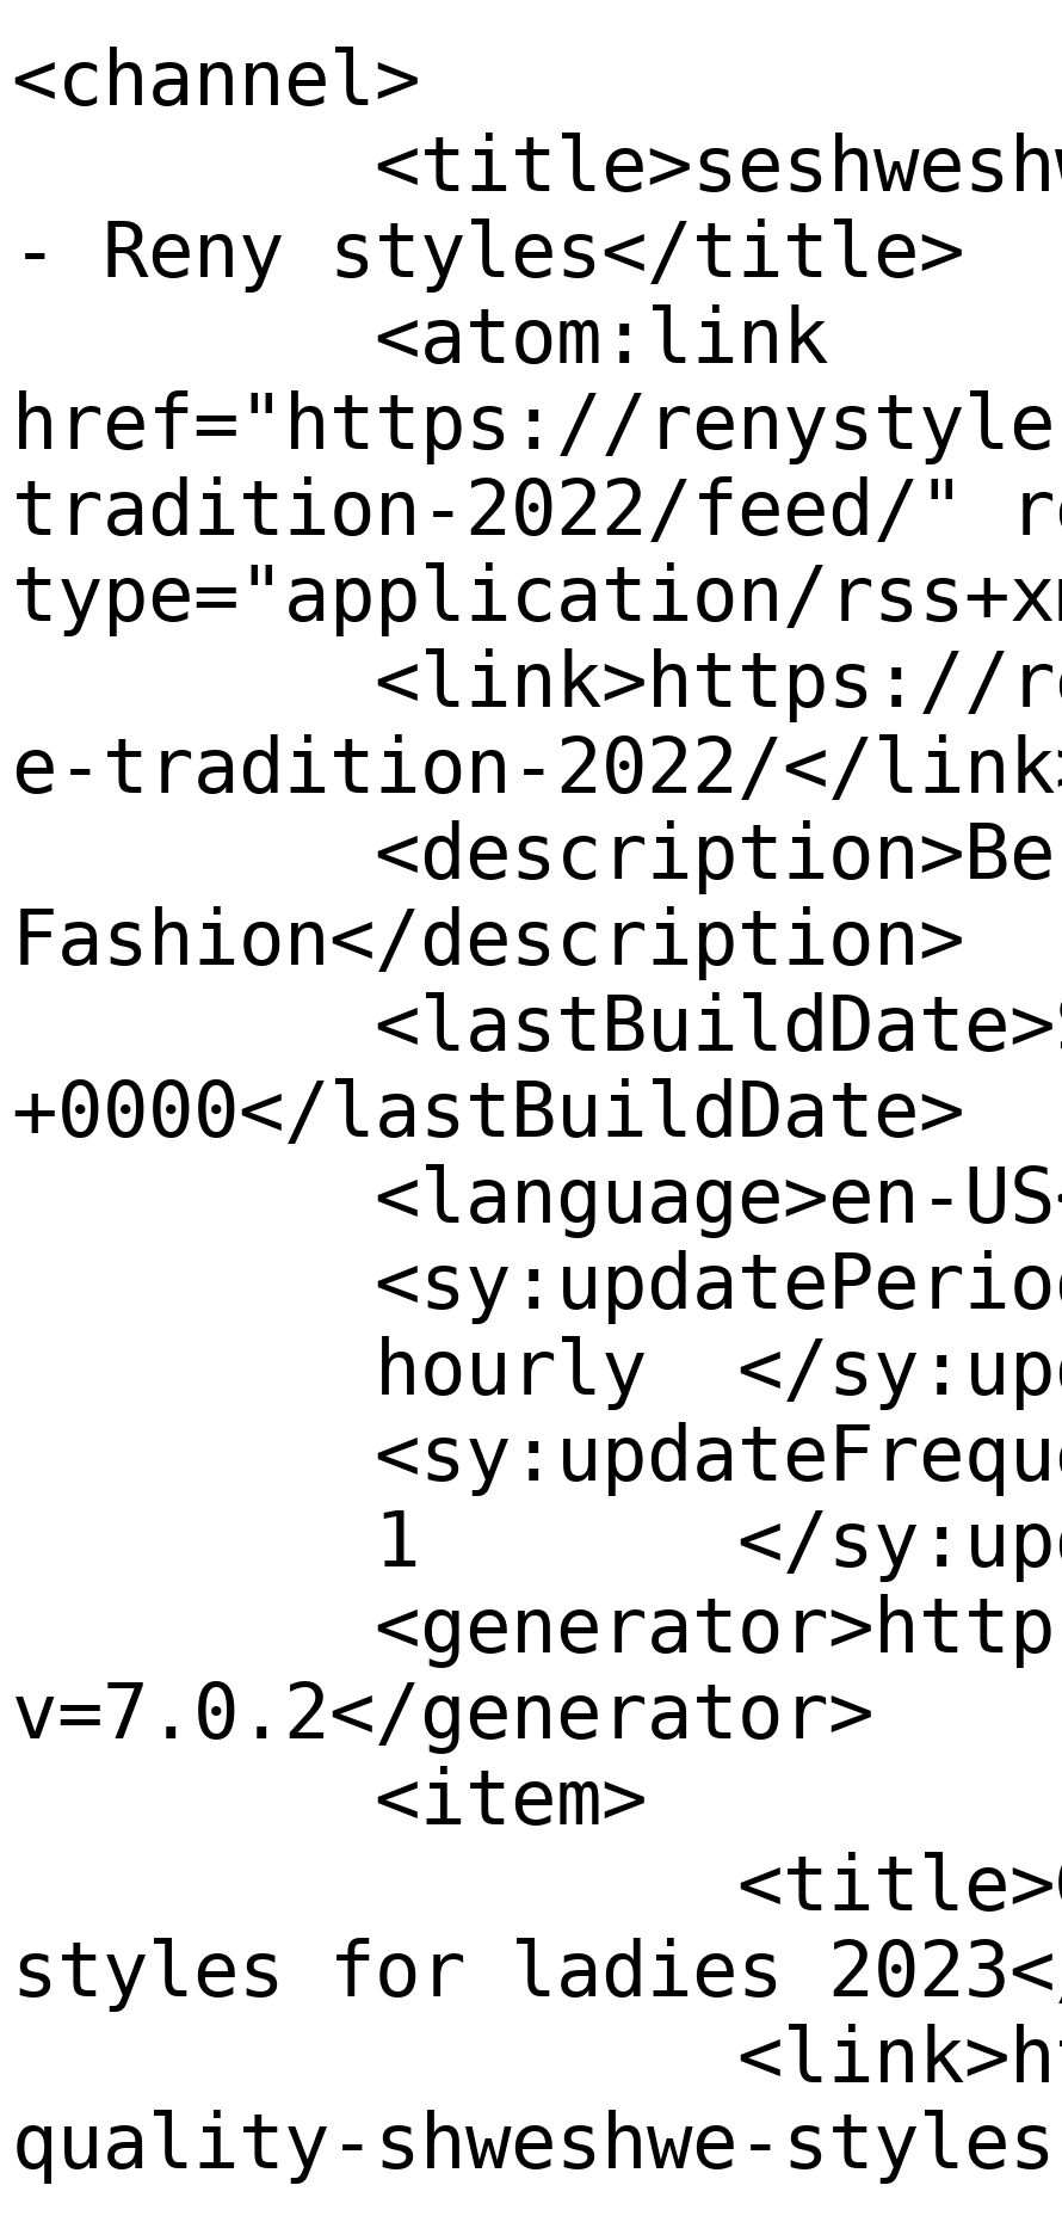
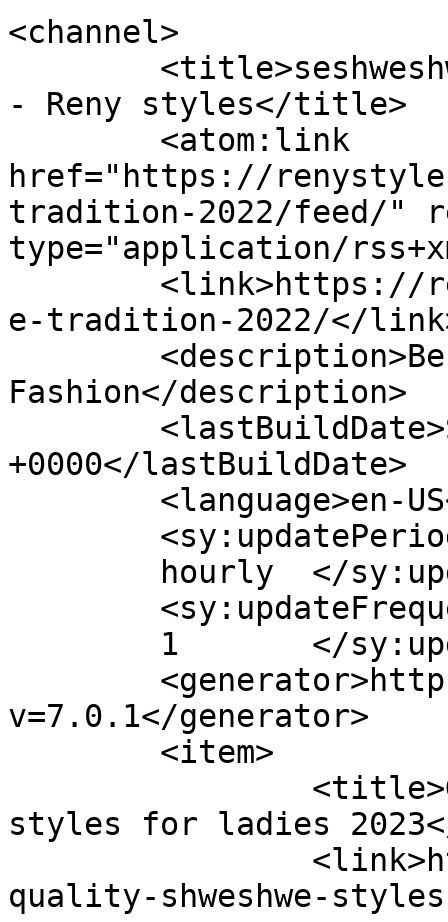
- v=7.0.2</generator>
+ v=7.0.1</generator>
